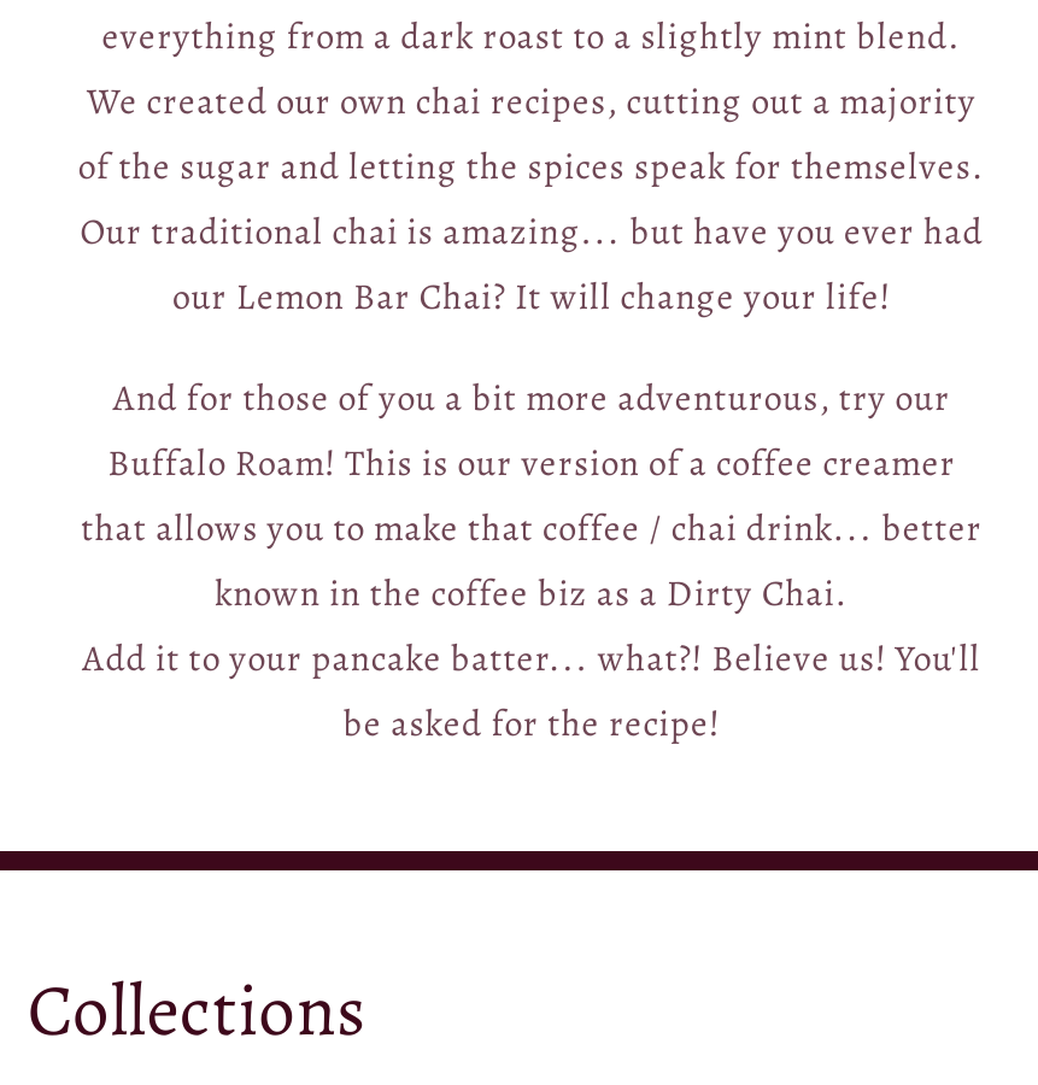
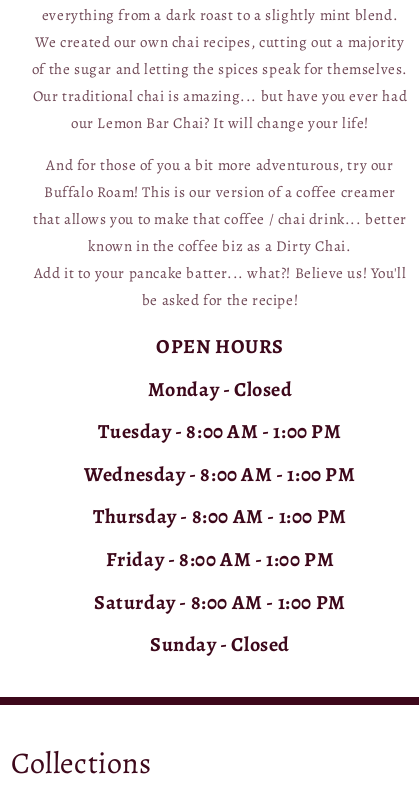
+ OPEN HOURS
+ Monday - Closed
+ Tuesday - 8:00 AM - 1:00 PM
+ Wednesday - 8:00 AM - 1:00 PM
+ Thursday - 8:00 AM - 1:00 PM
+ Friday - 8:00 AM - 1:00 PM
+ Saturday - 8:00 AM - 1:00 PM
+ Sunday - Closed
